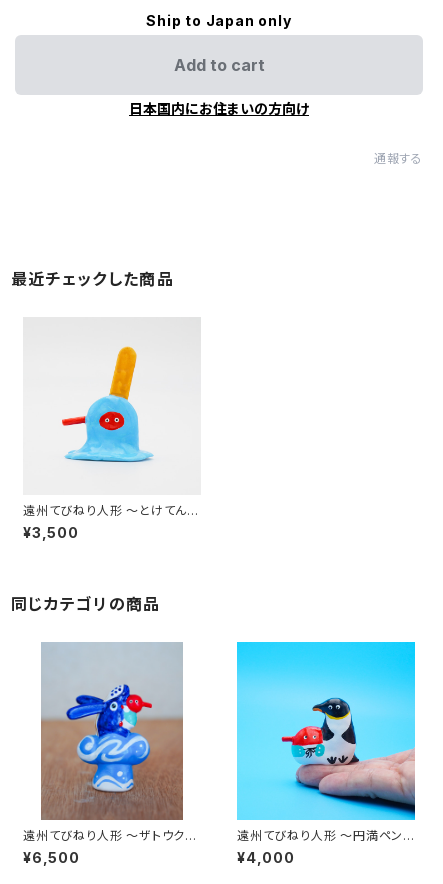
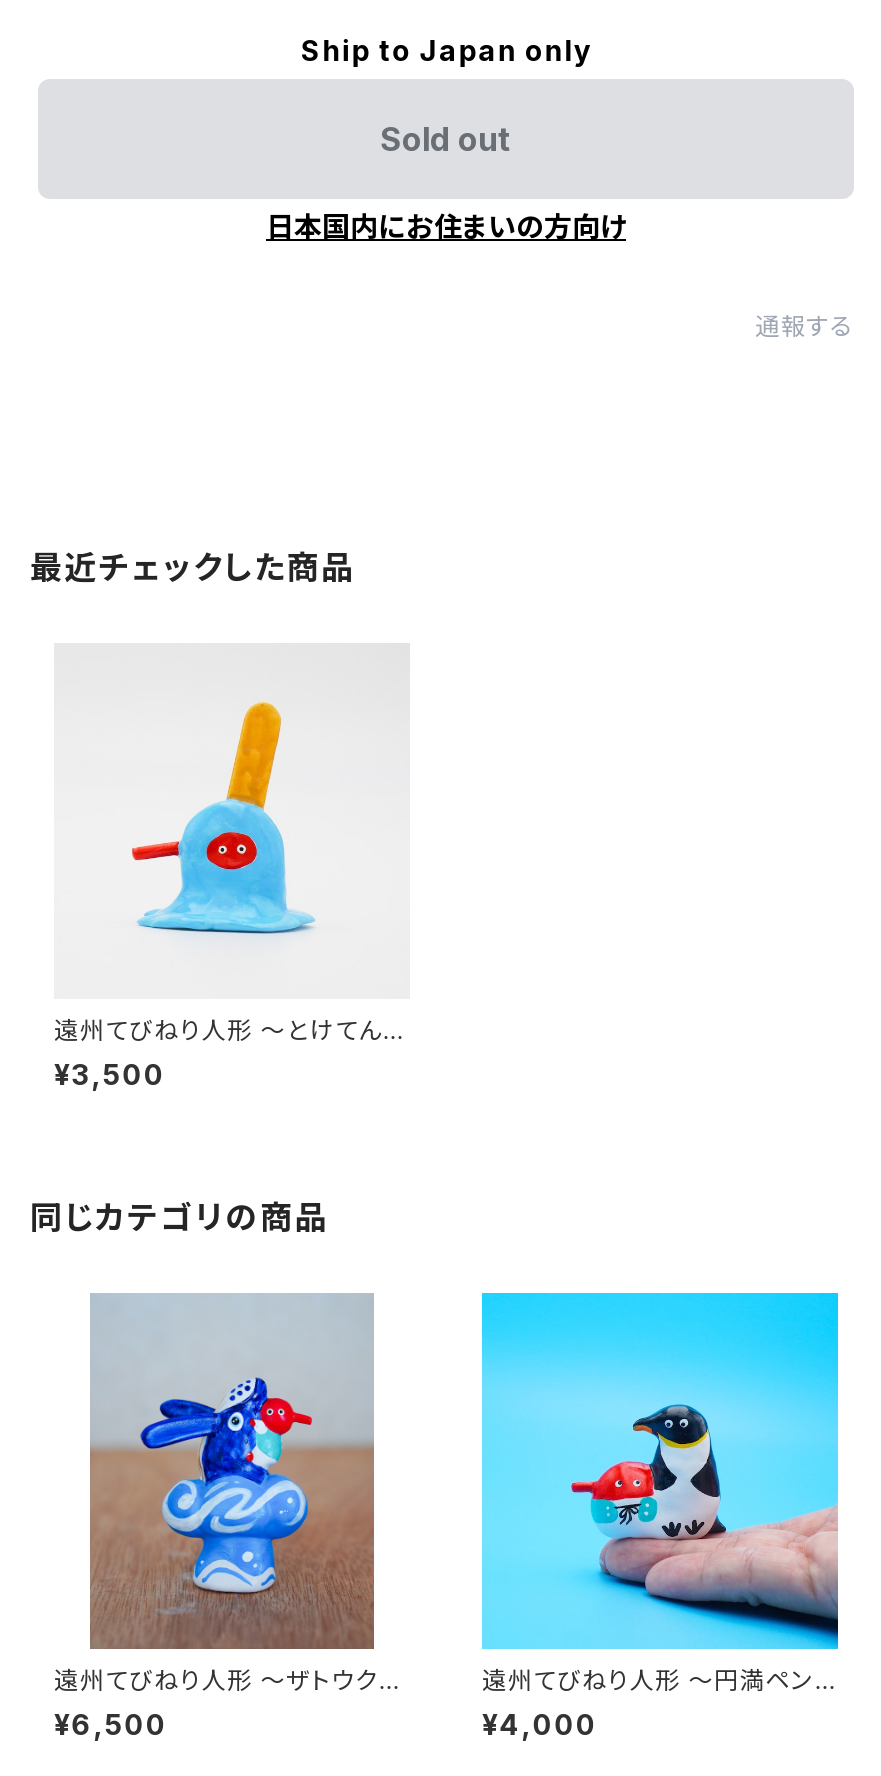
- Add to cart
+ Sold out
